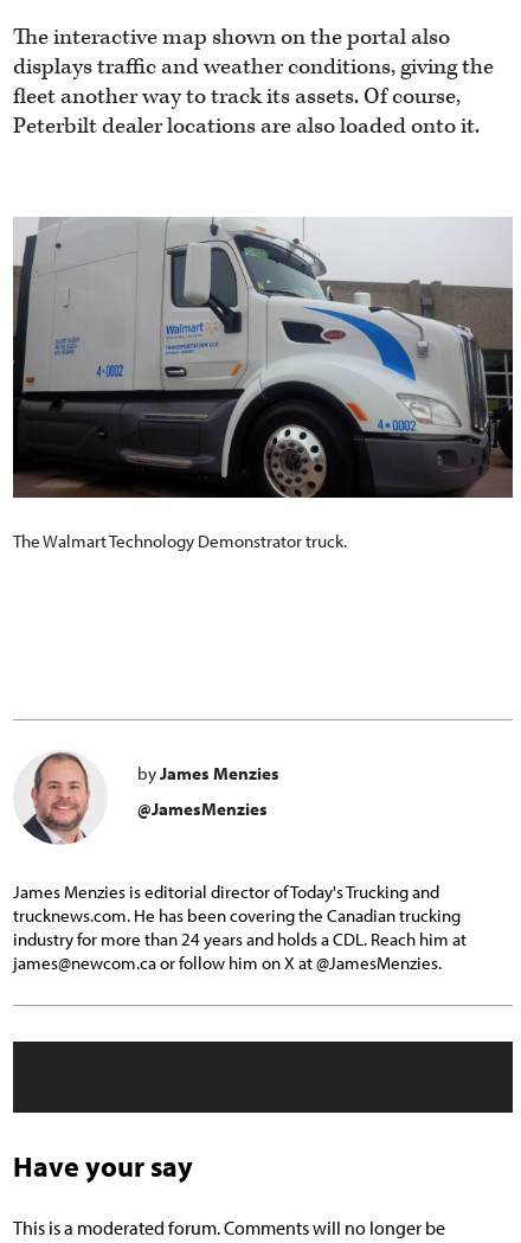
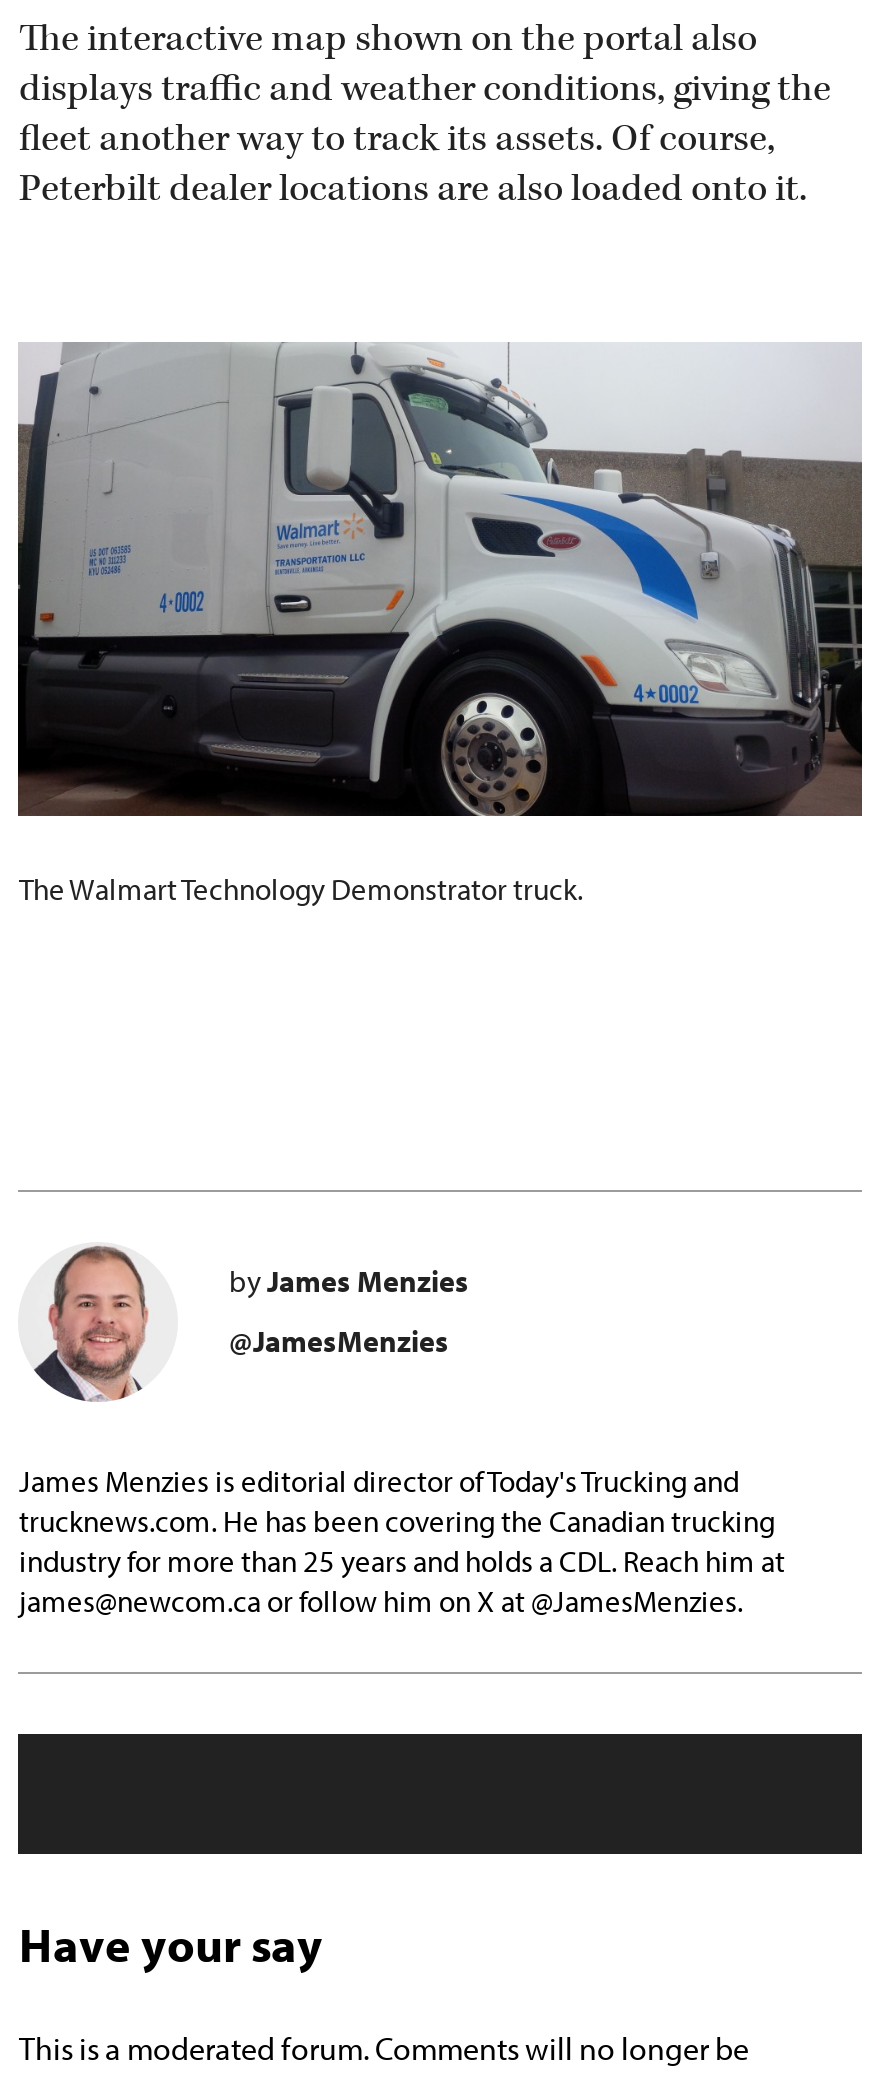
- industry for more than 24 years and holds a CDL. Reach him at
+ industry for more than 25 years and holds a CDL. Reach him at
